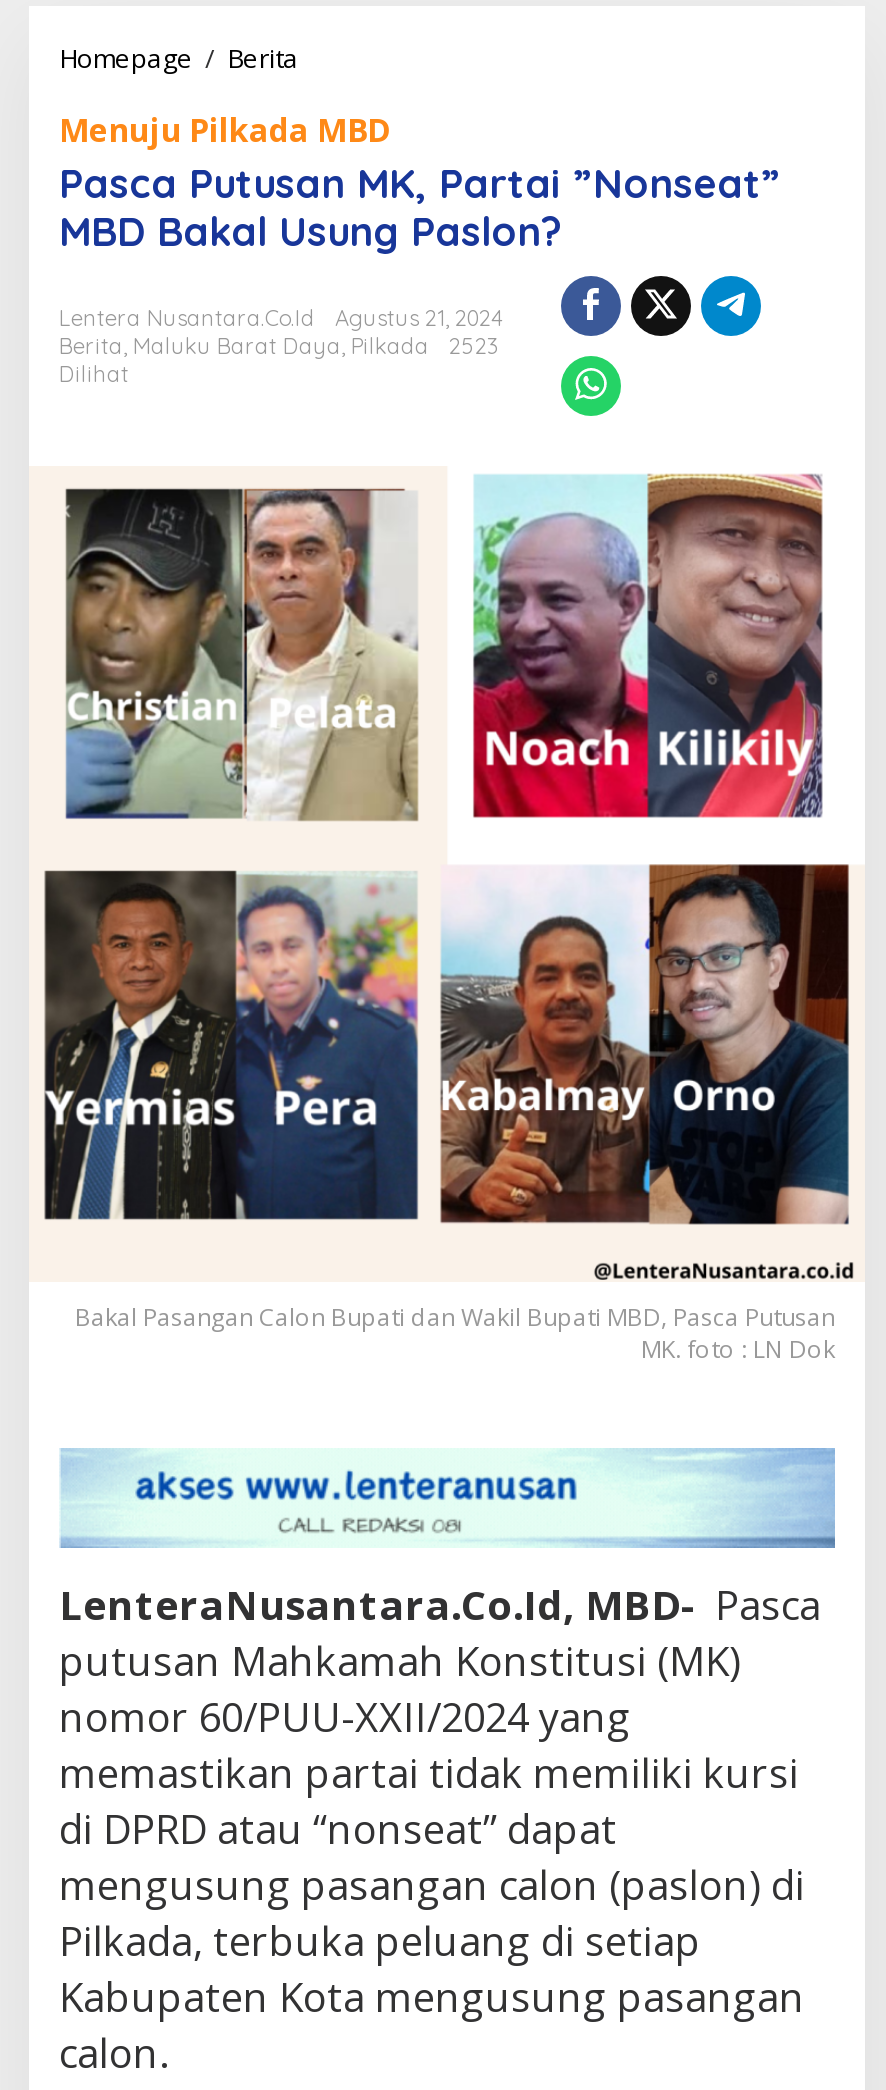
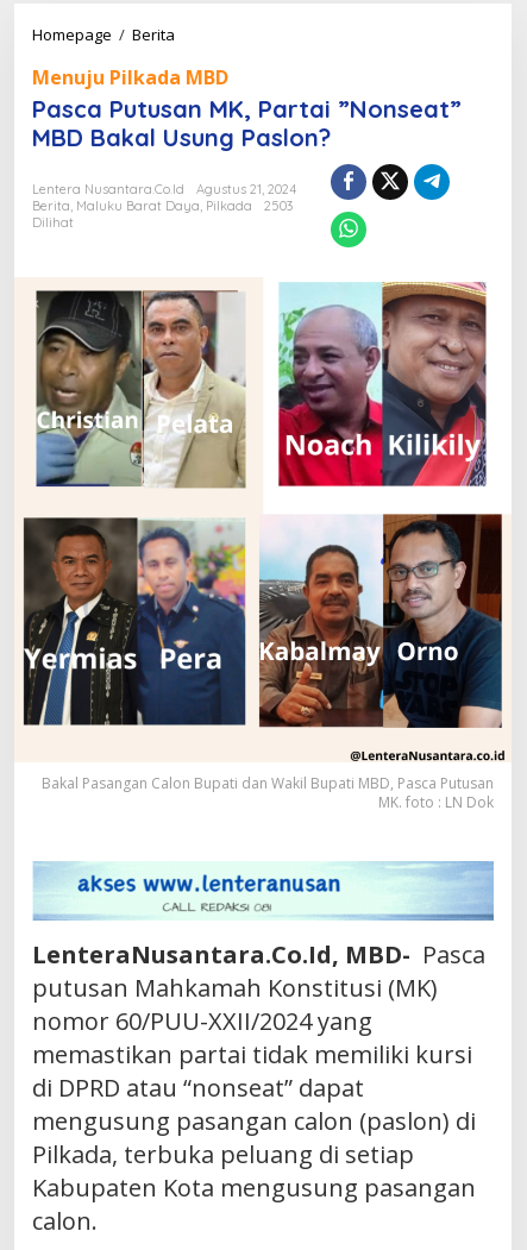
- 2523
+ 2503
